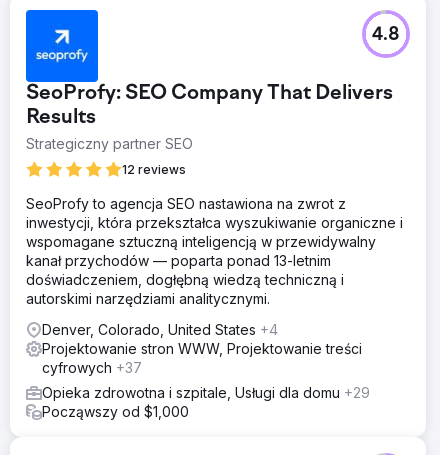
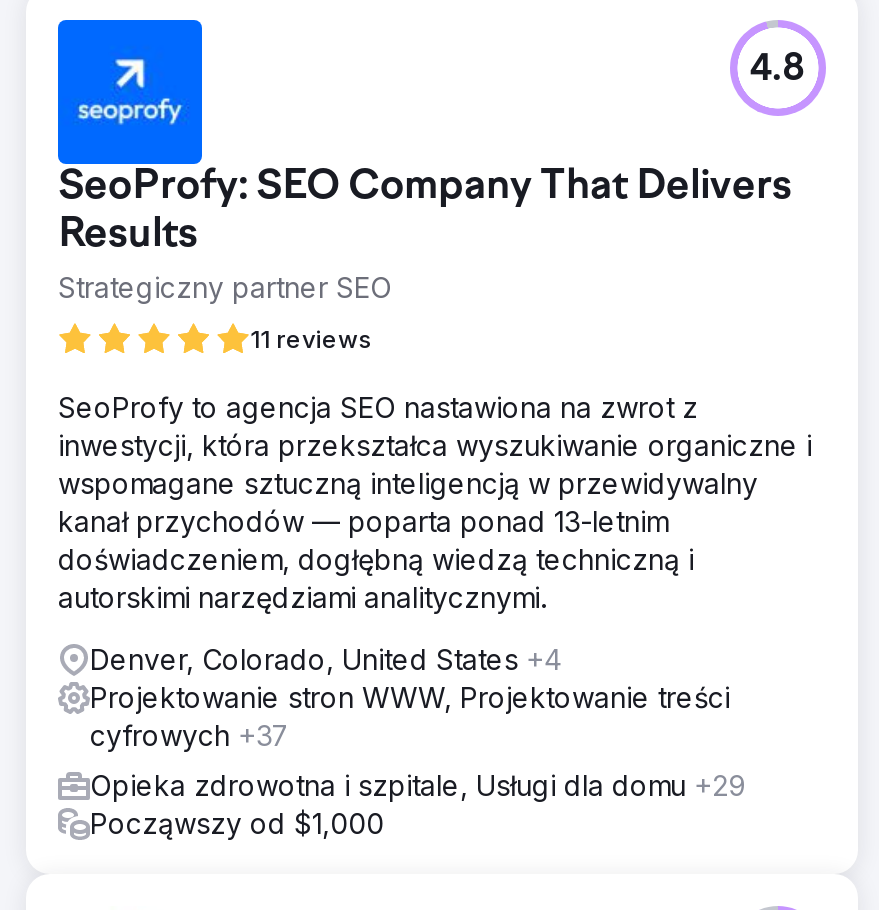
- 12 reviews
+ 11 reviews
